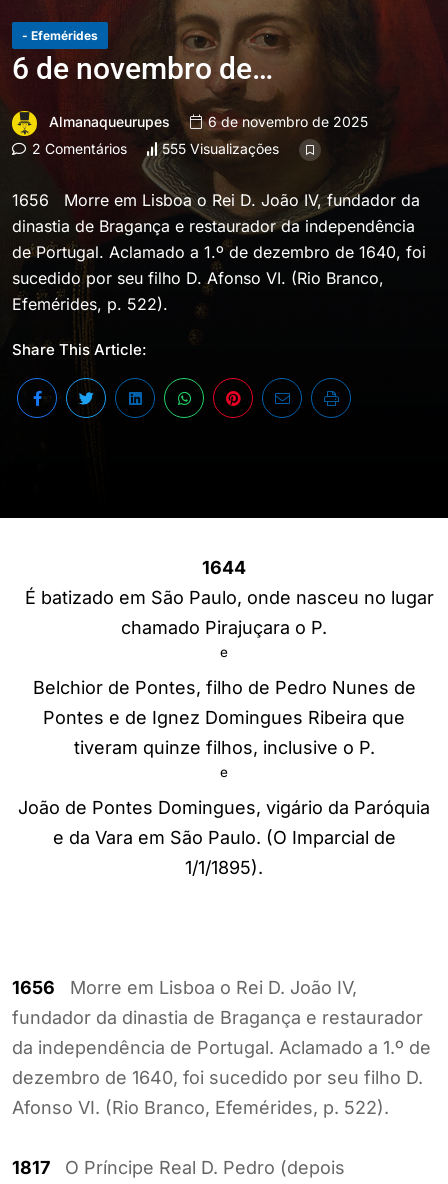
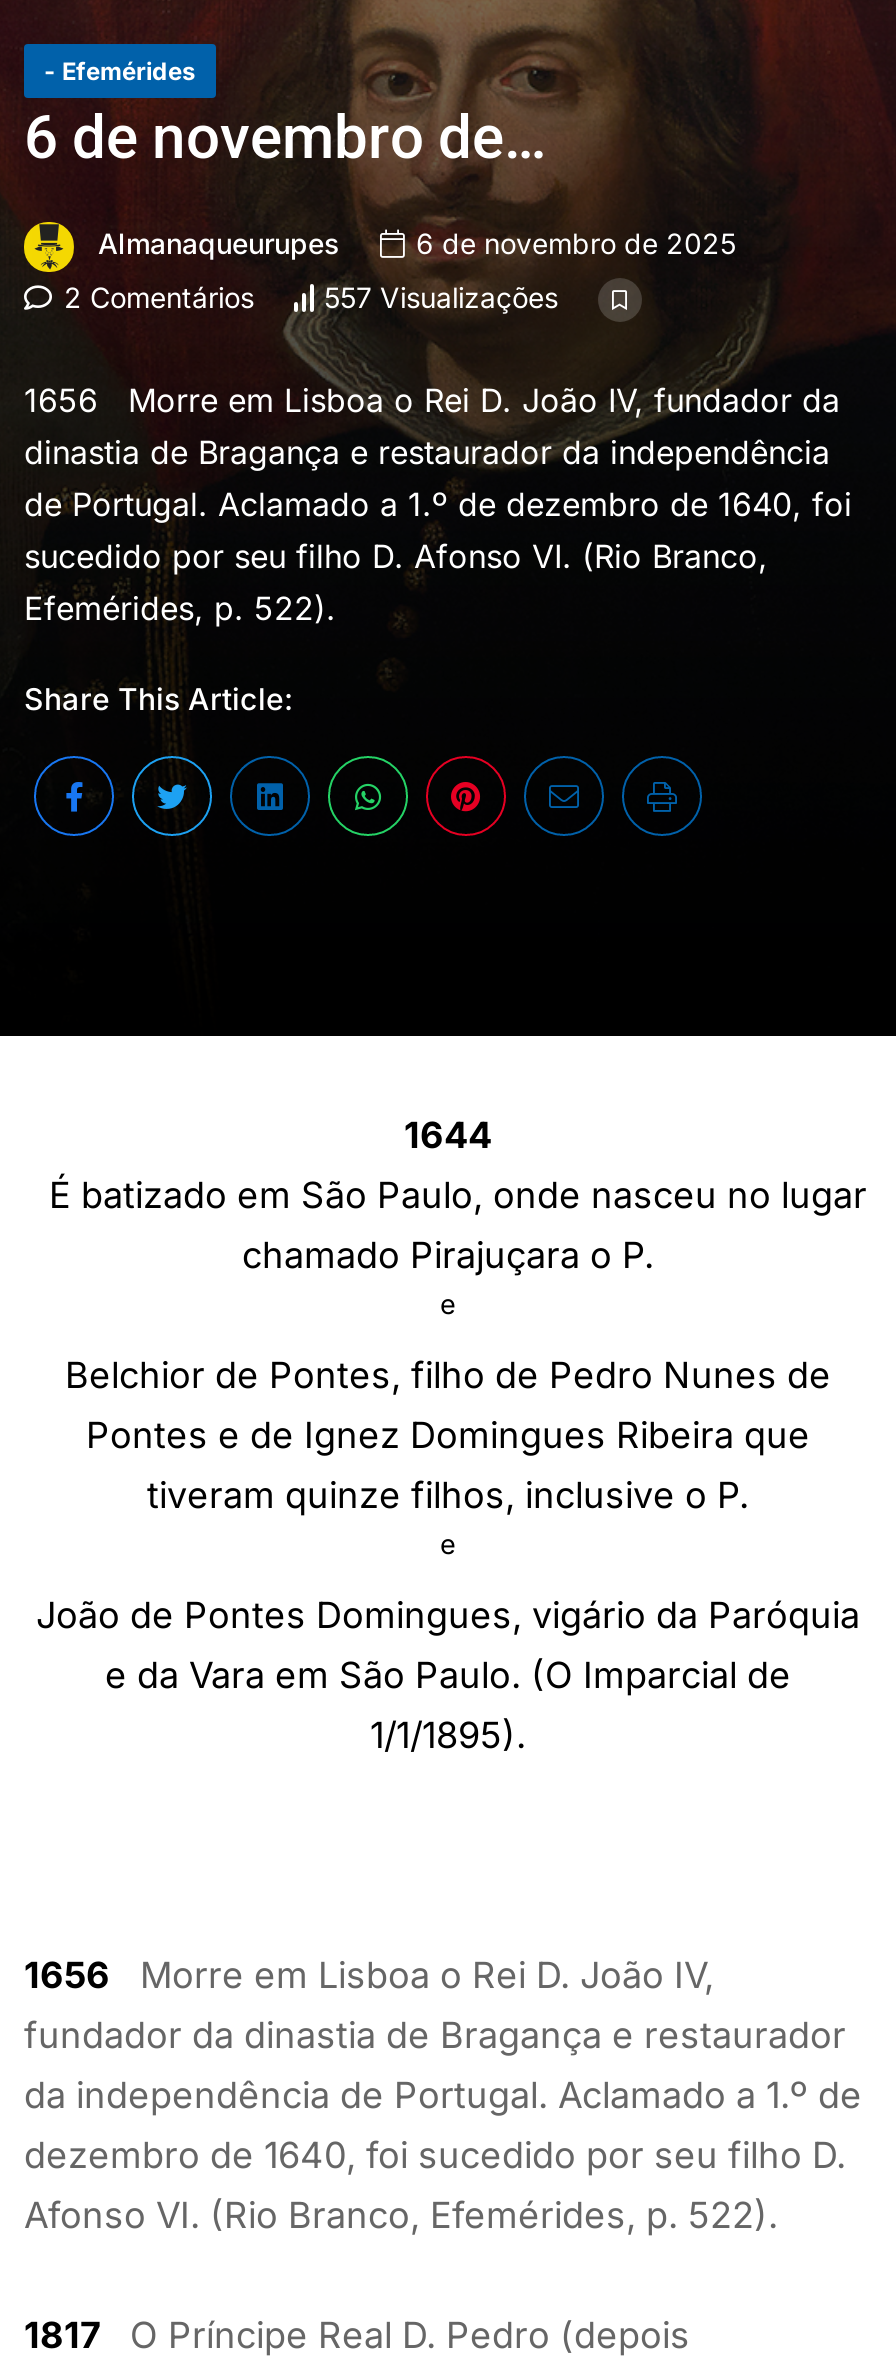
- 555 Visualizações
+ 557 Visualizações
